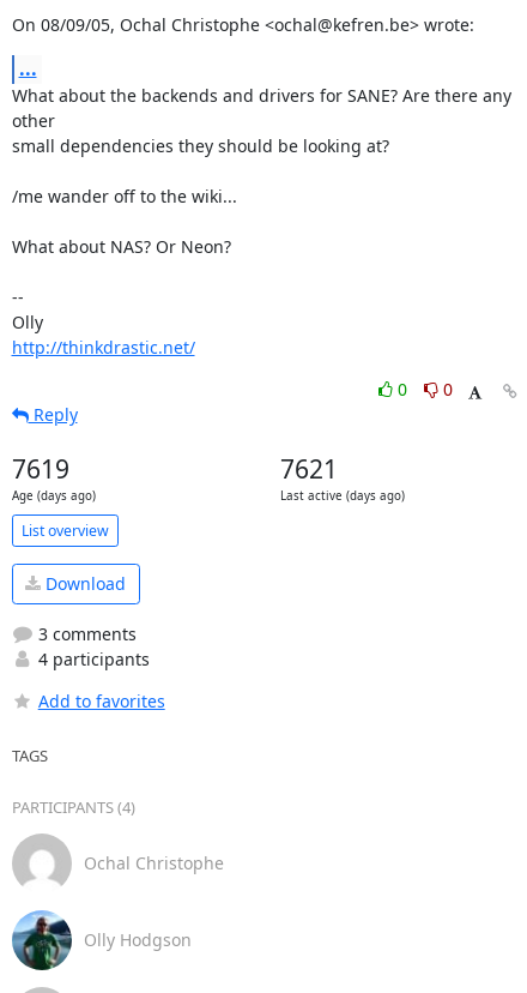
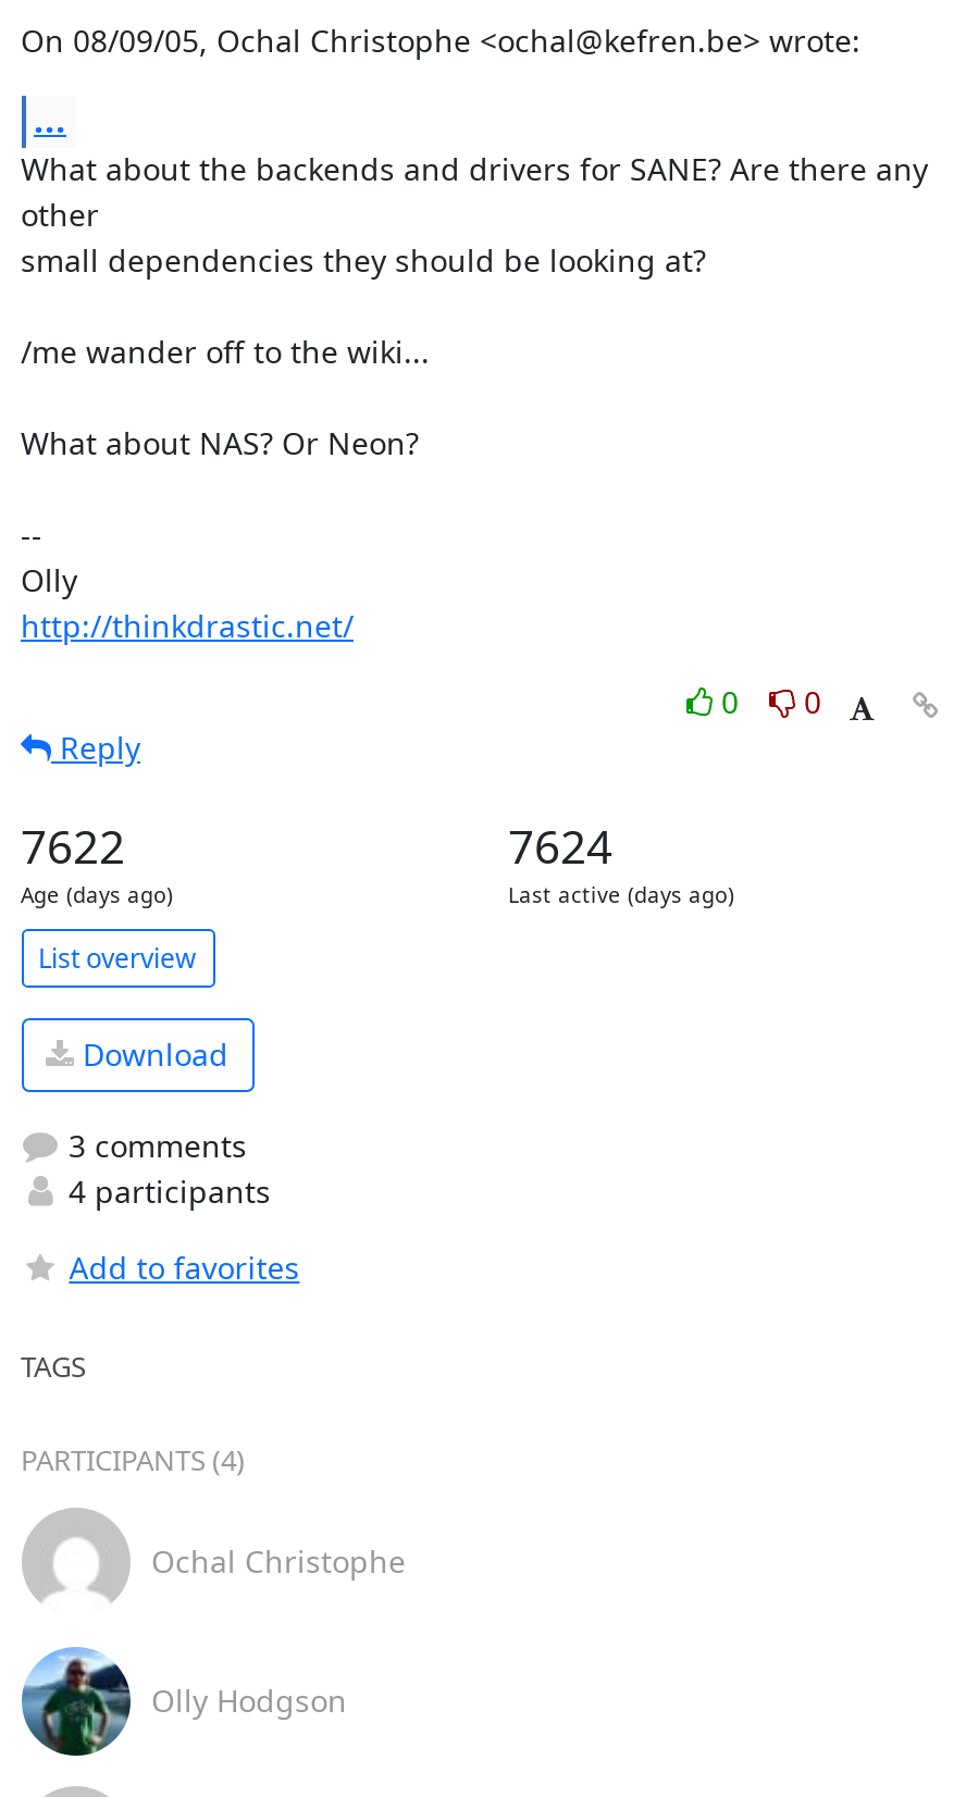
- 7619
+ 7622

- 7621
+ 7624
